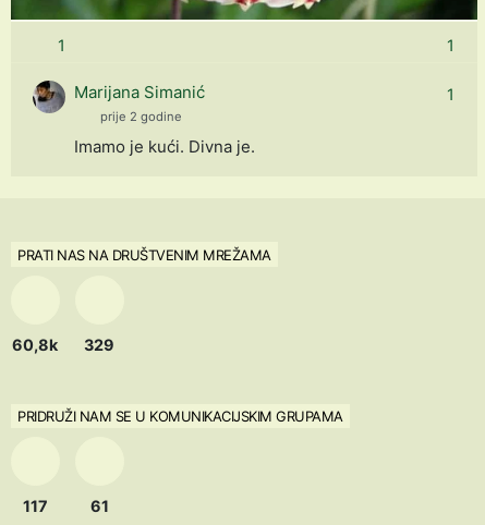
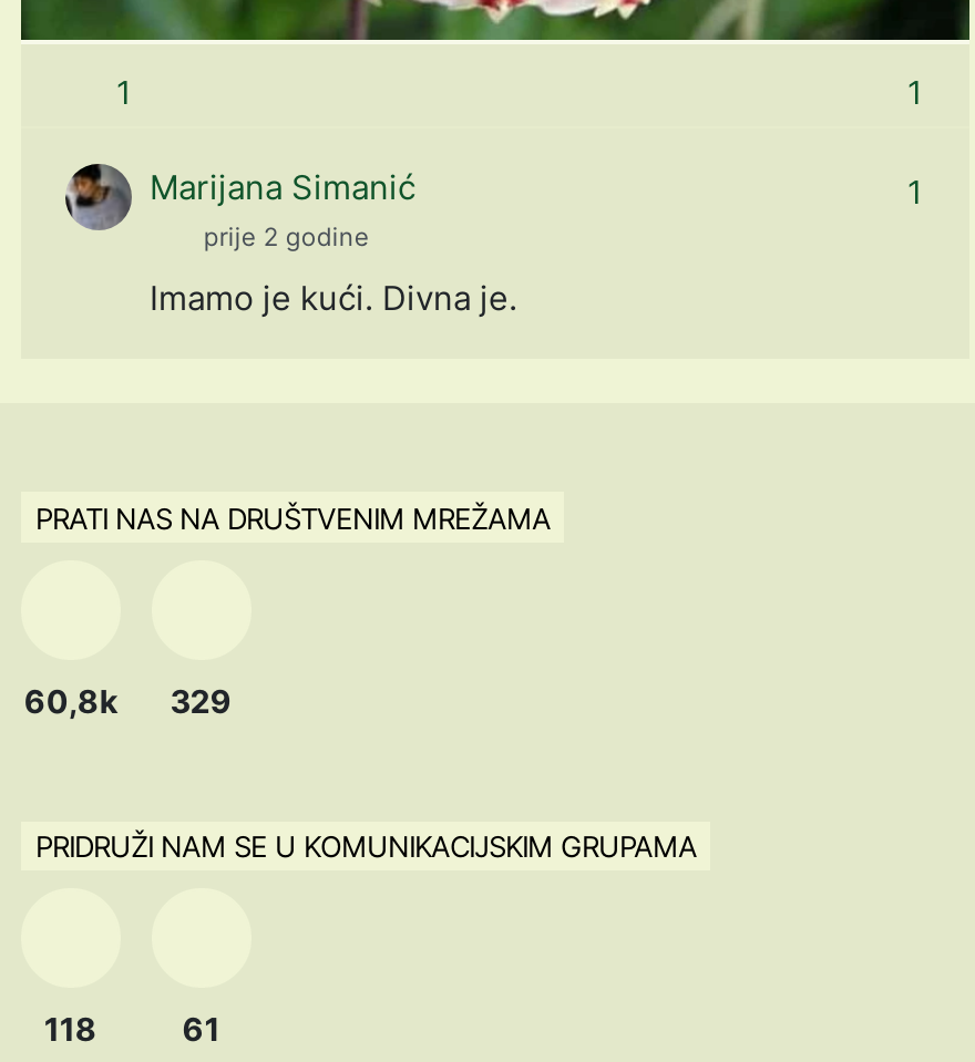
- 117
+ 118
